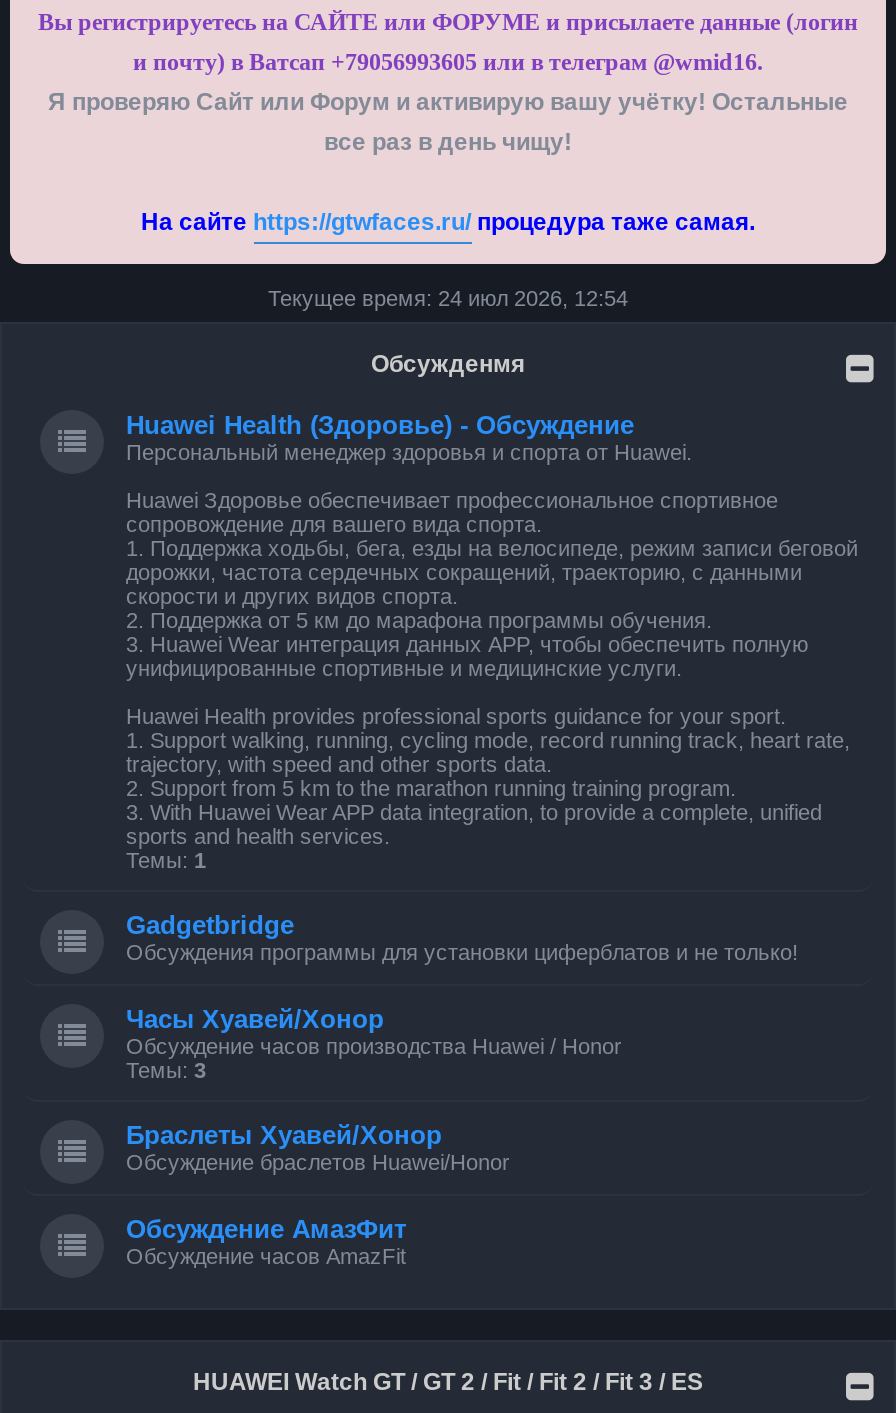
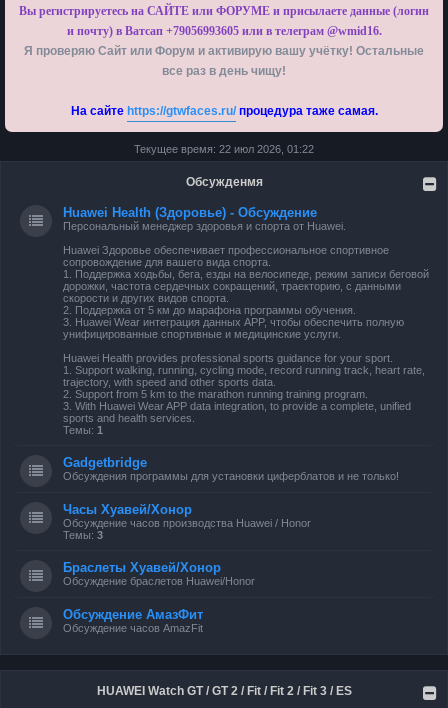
- Текущее время: 24 июл 2026, 12:54
+ Текущее время: 22 июл 2026, 01:22
